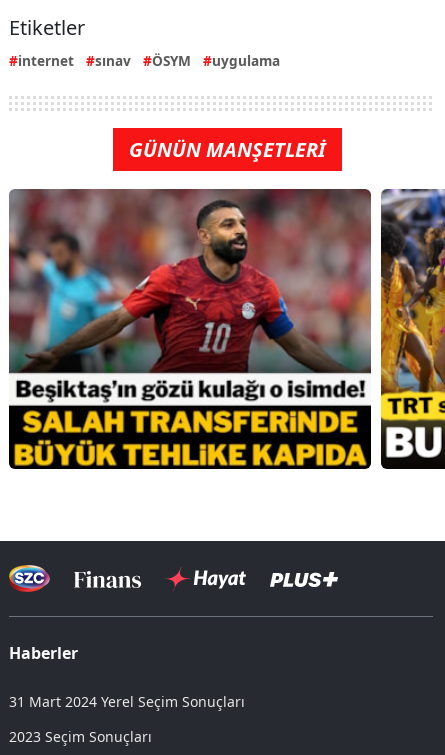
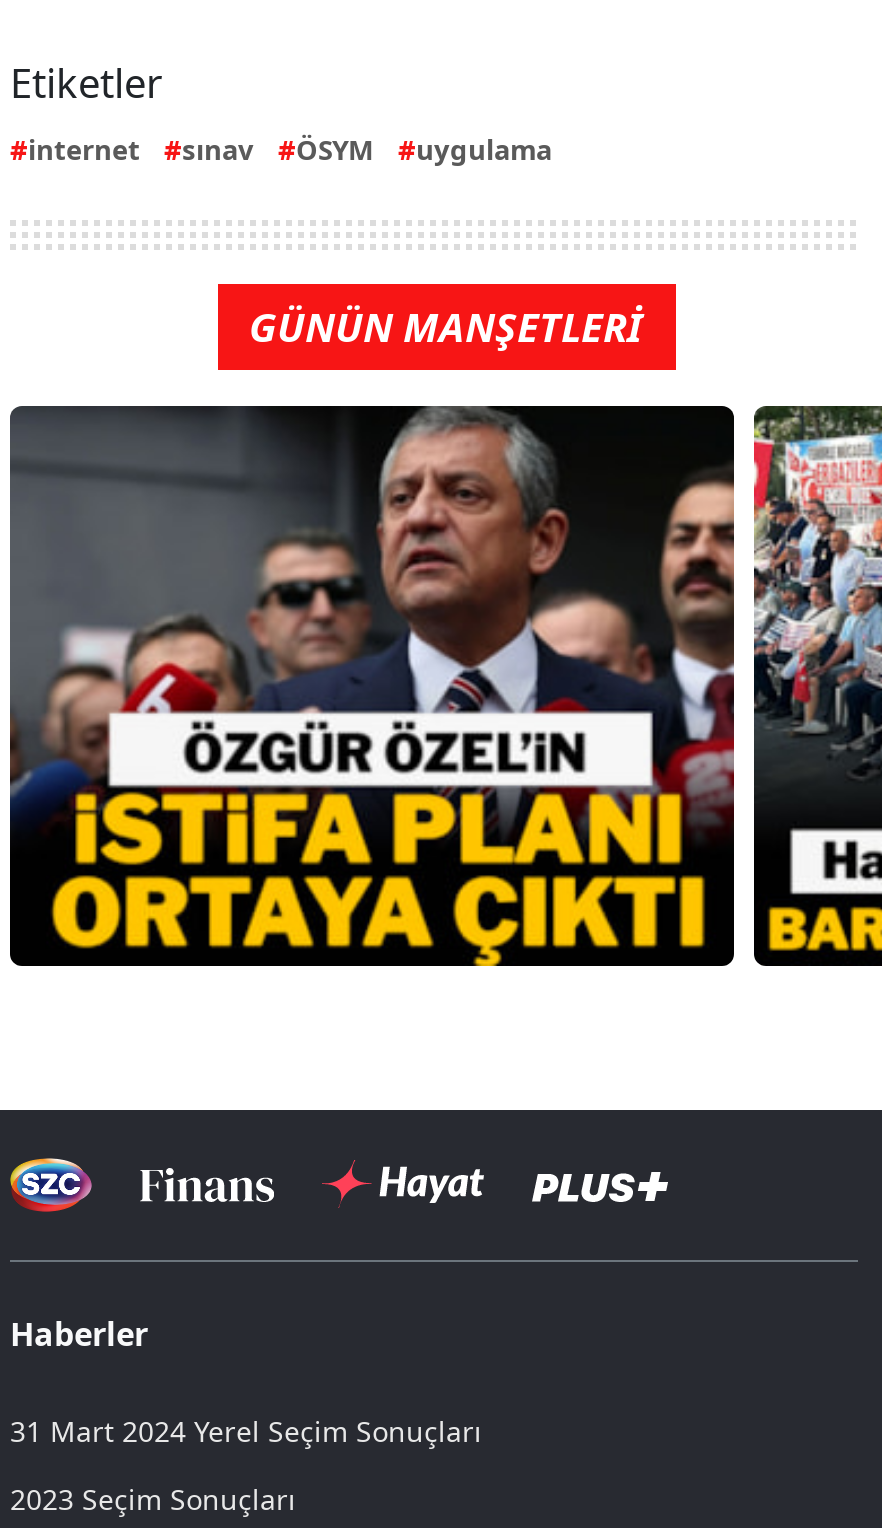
- [image]
+ [image]

- [image]
+ [image]
